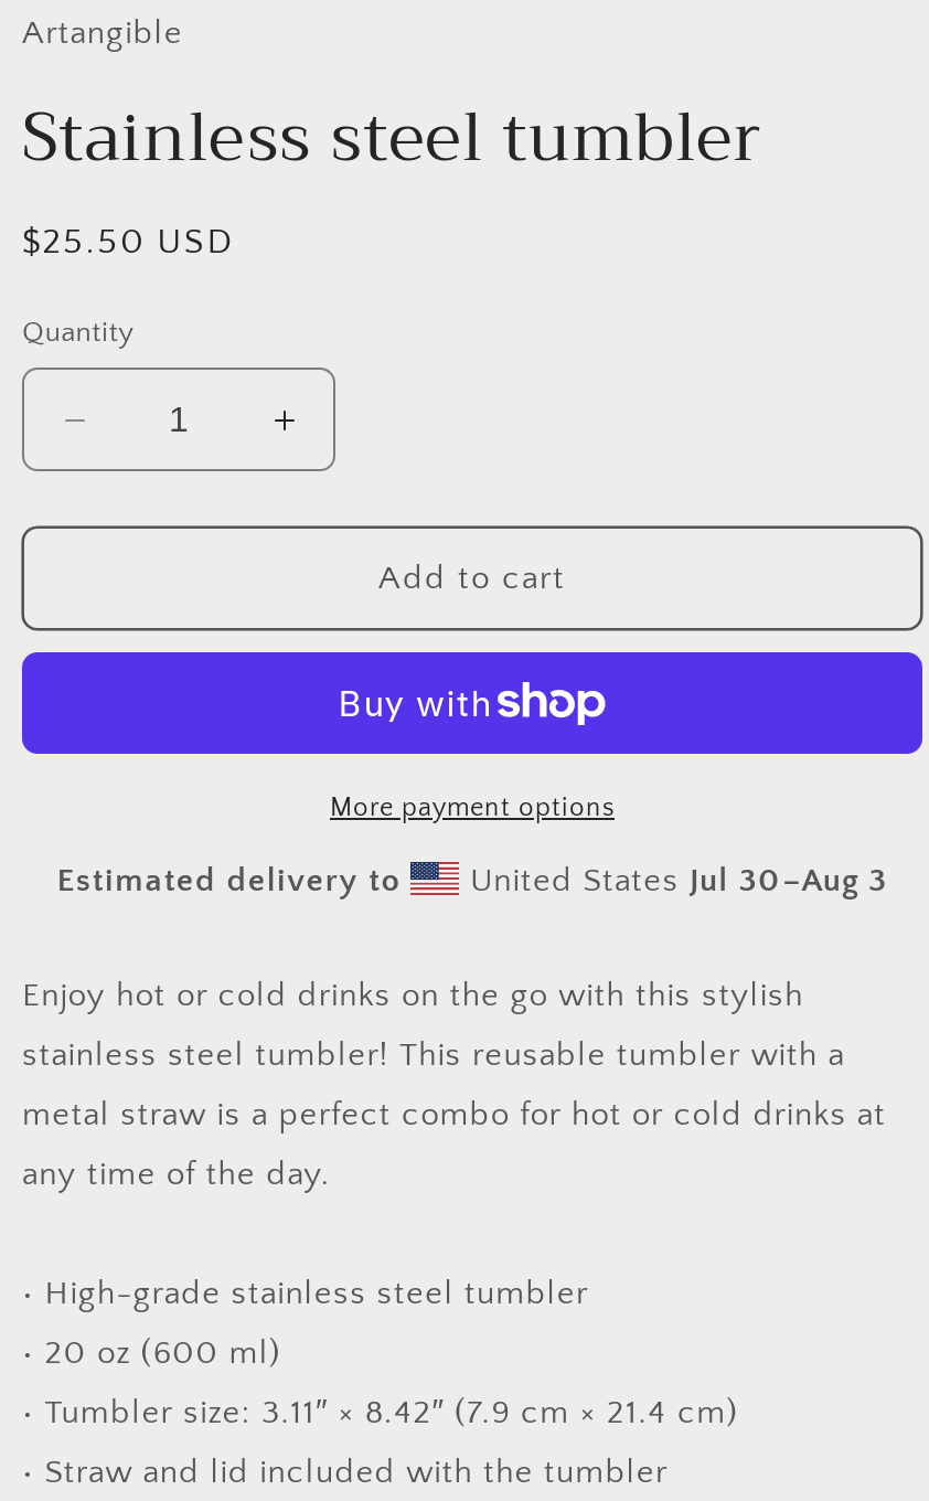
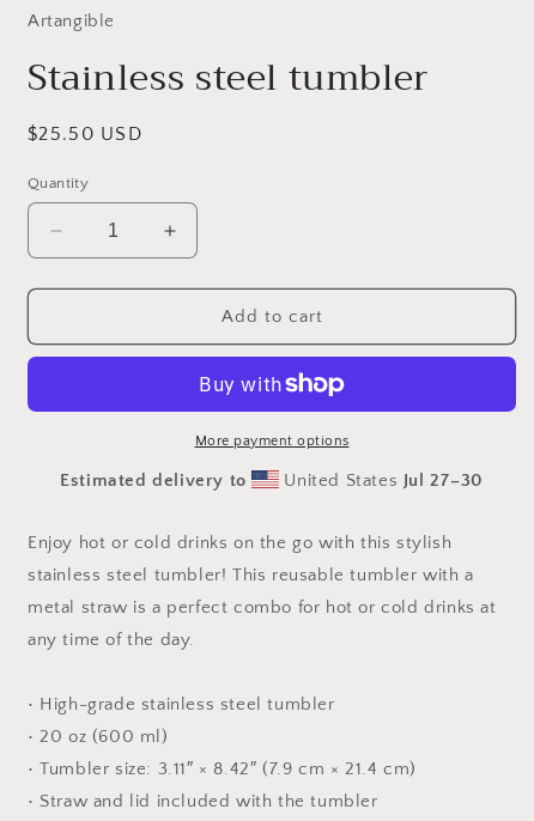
- United States Jul 30–Aug 3
+ United States Jul 27–30
